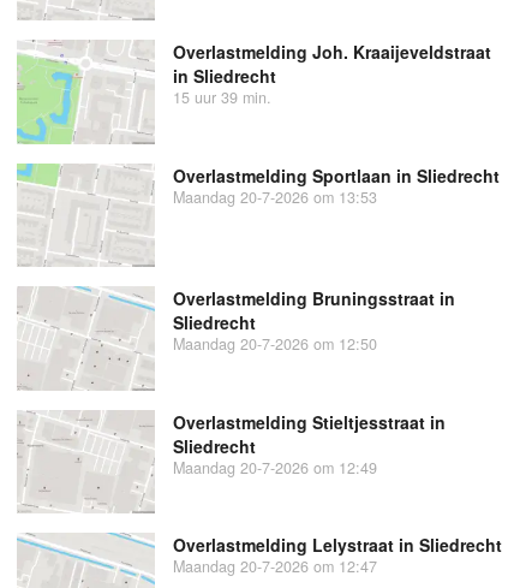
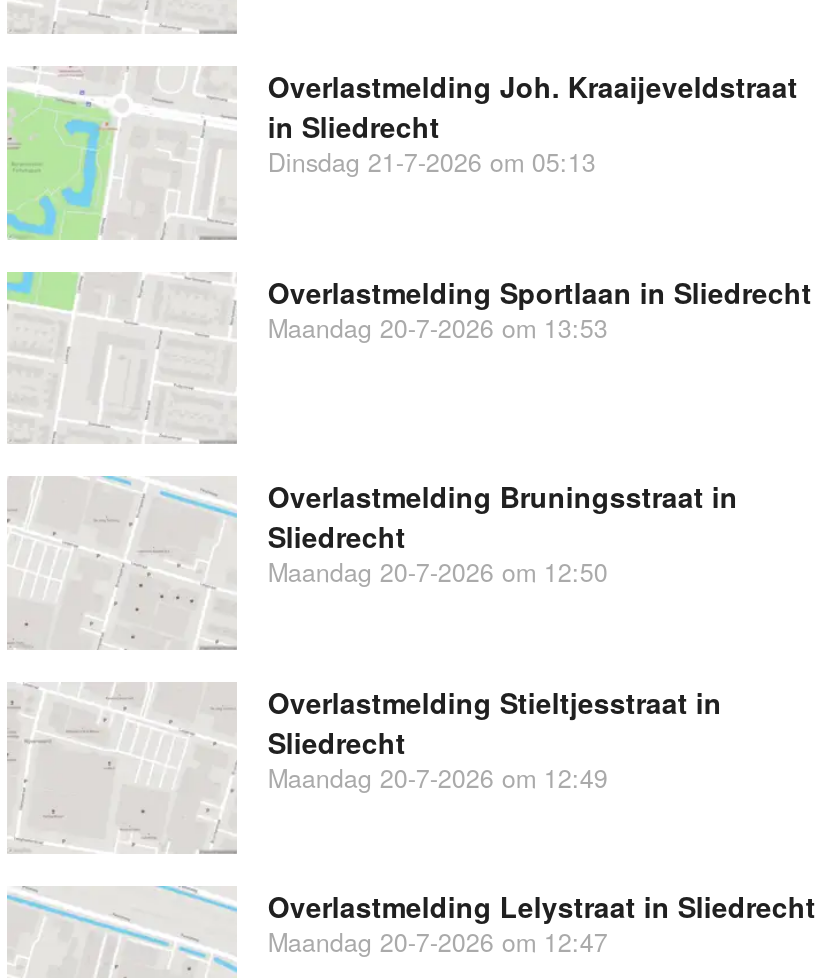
- 15 uur 39 min.
+ Dinsdag 21-7-2026 om 05:13
